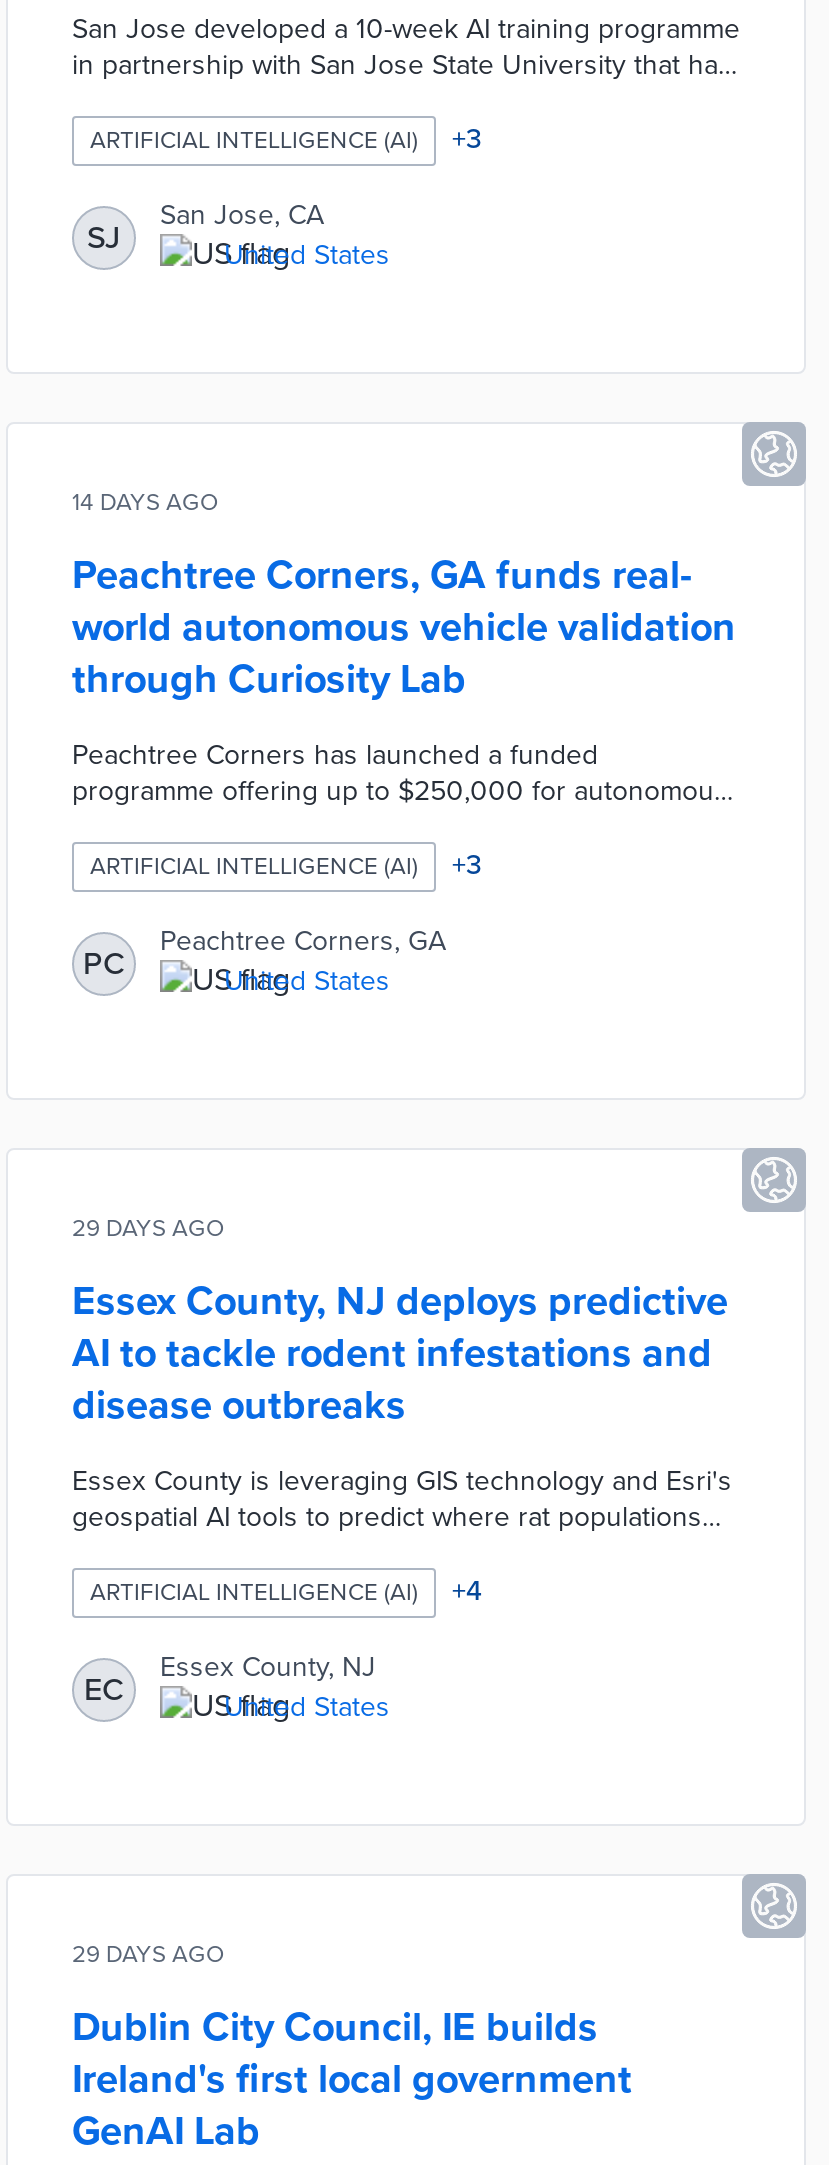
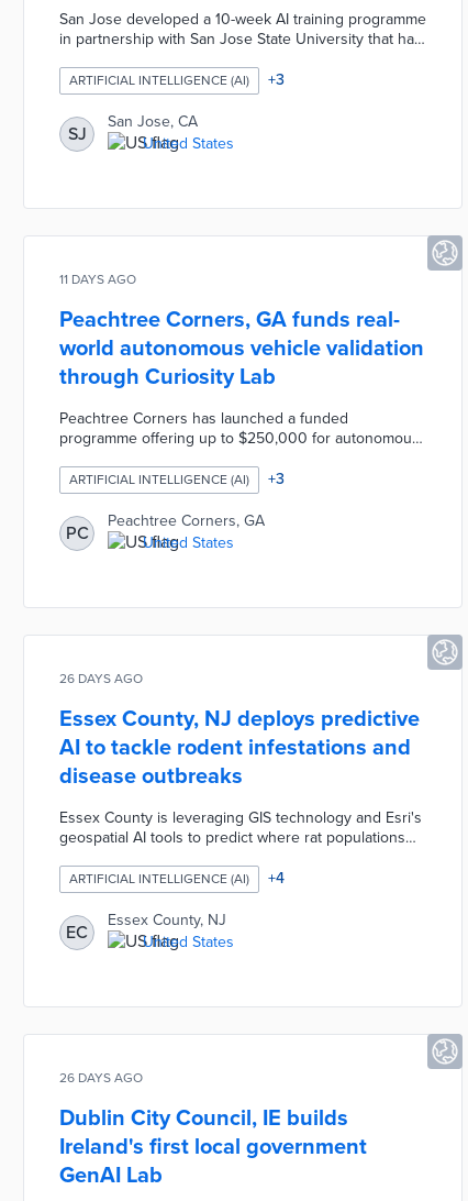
- 14 DAYS AGO
+ 11 DAYS AGO

- 29 DAYS AGO
+ 26 DAYS AGO

- 29 DAYS AGO
+ 26 DAYS AGO
